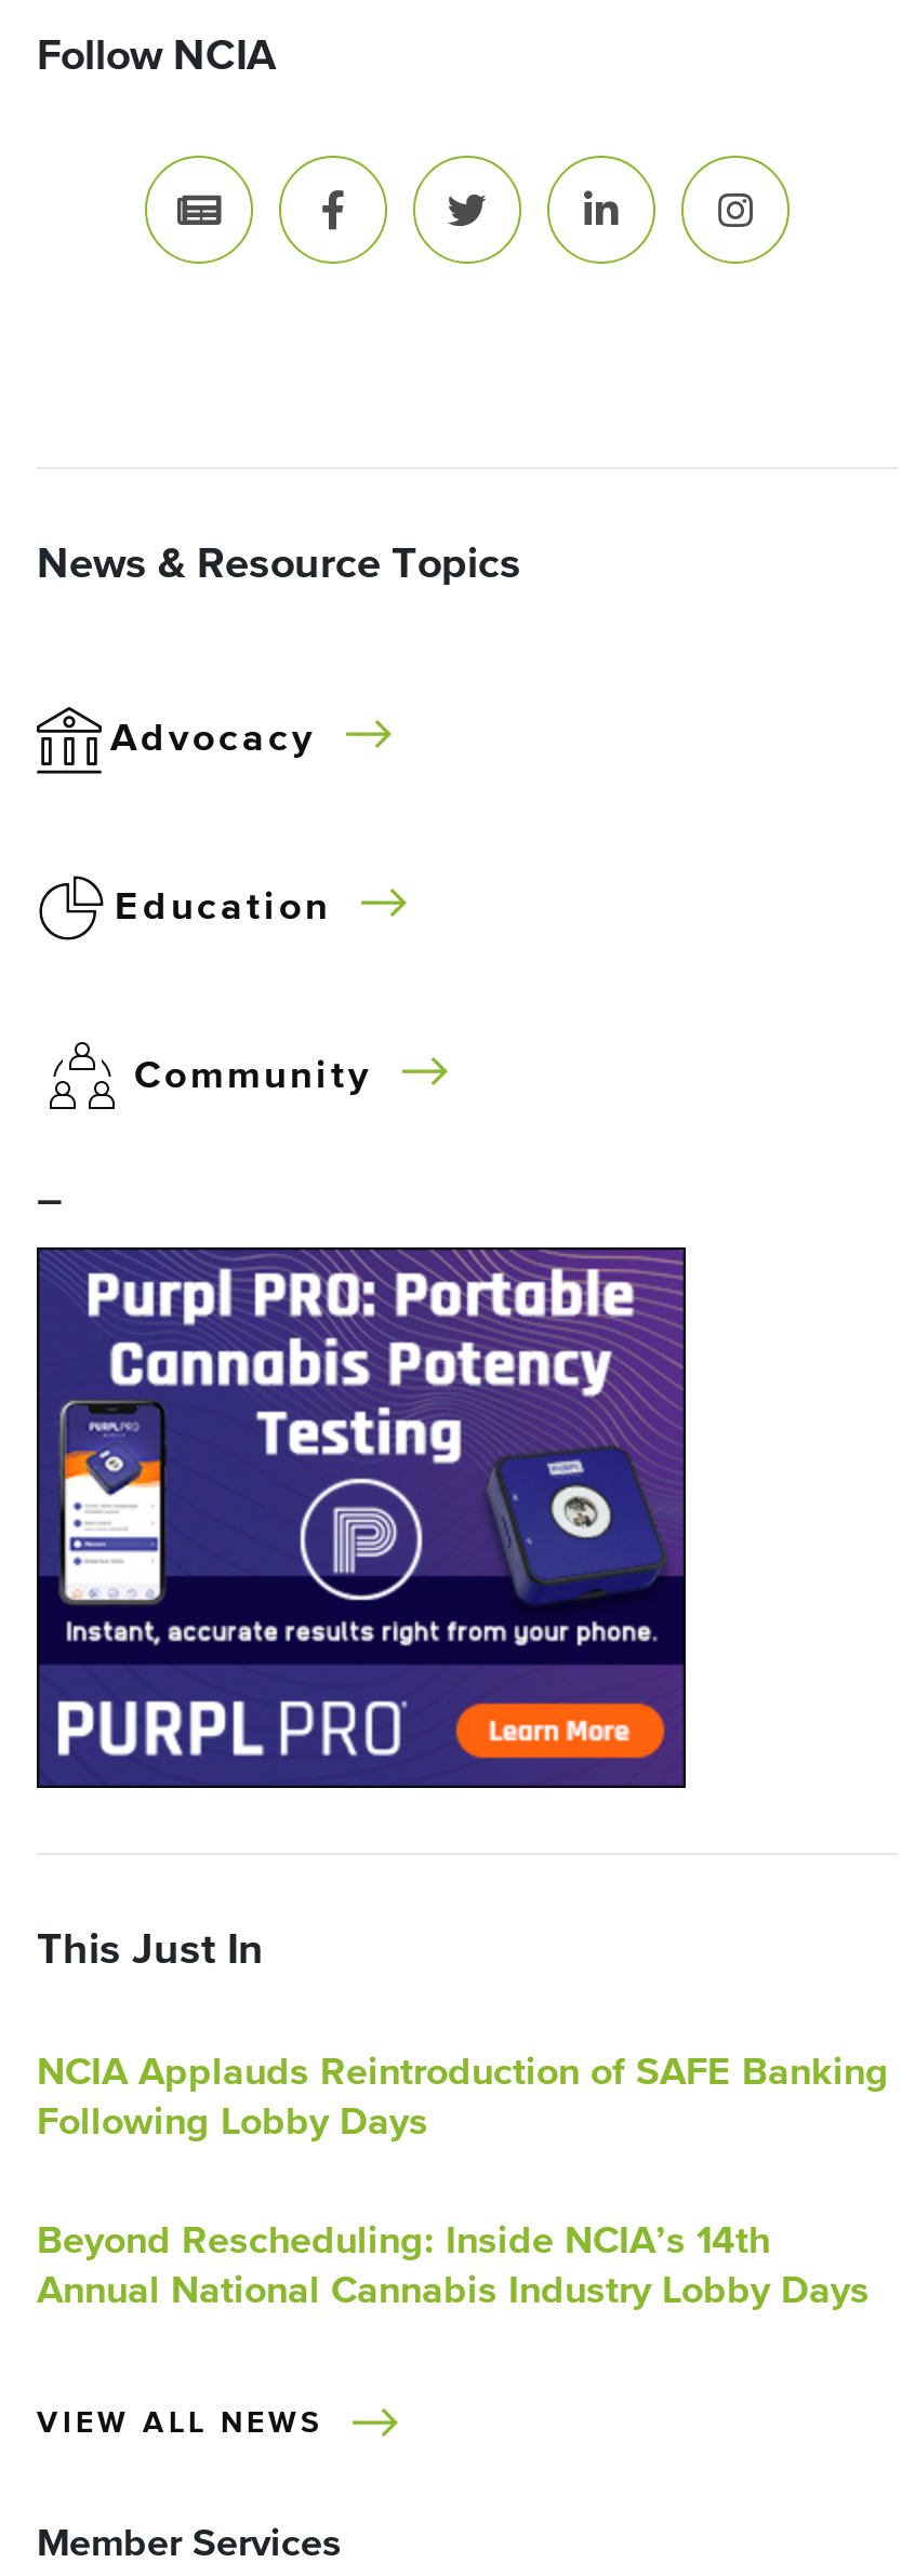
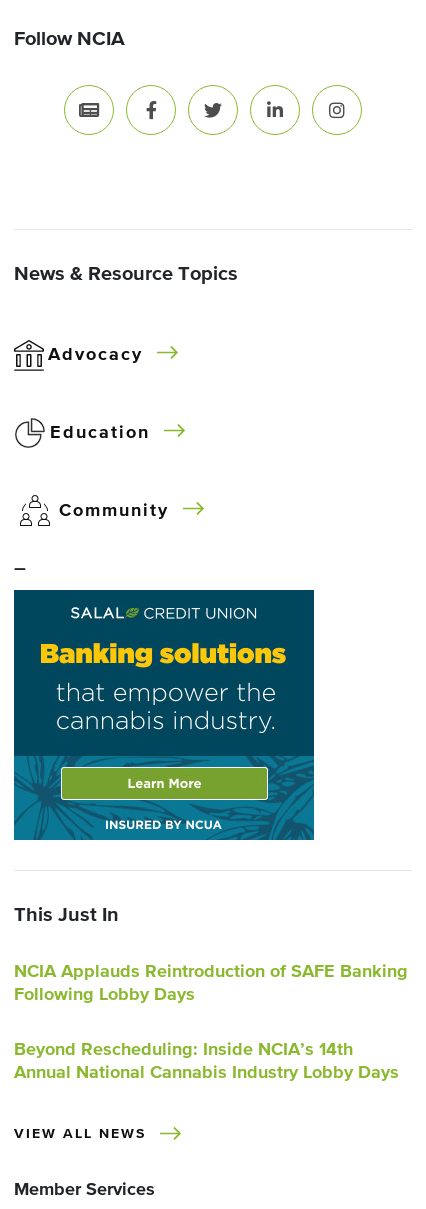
- [image]
+ [image]
